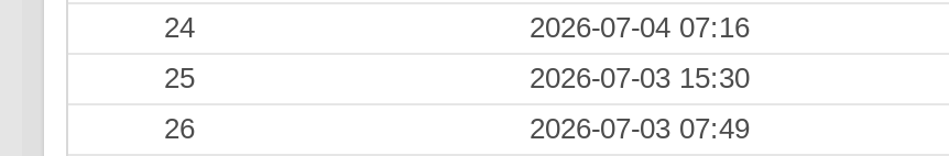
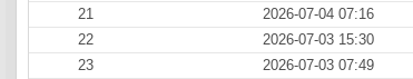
- 24
+ 21

- 25
+ 22

- 26
+ 23
